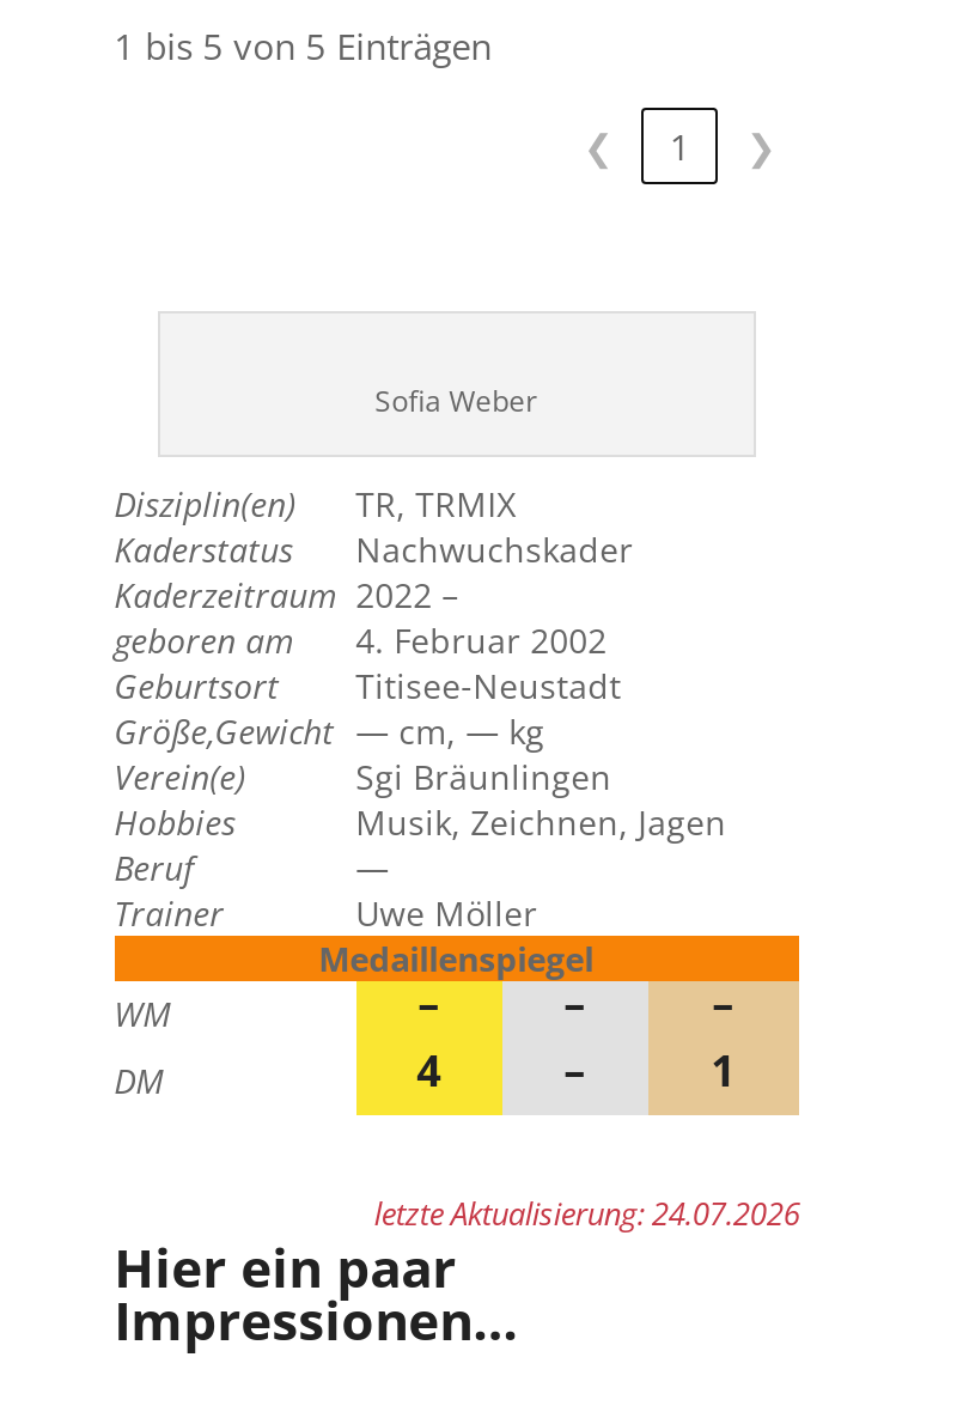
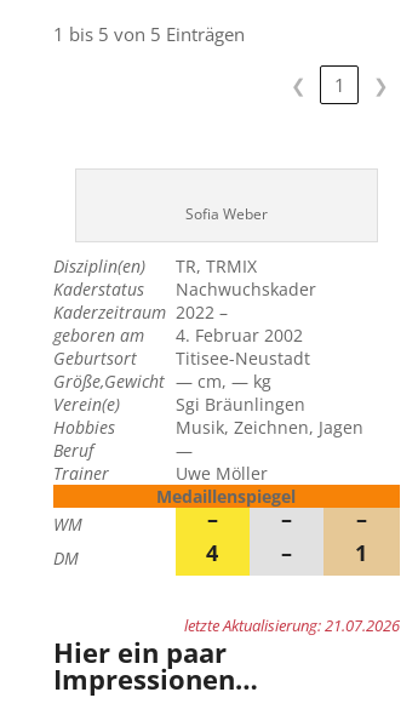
- letzte Aktualisierung: 24.07.2026
+ letzte Aktualisierung: 21.07.2026
